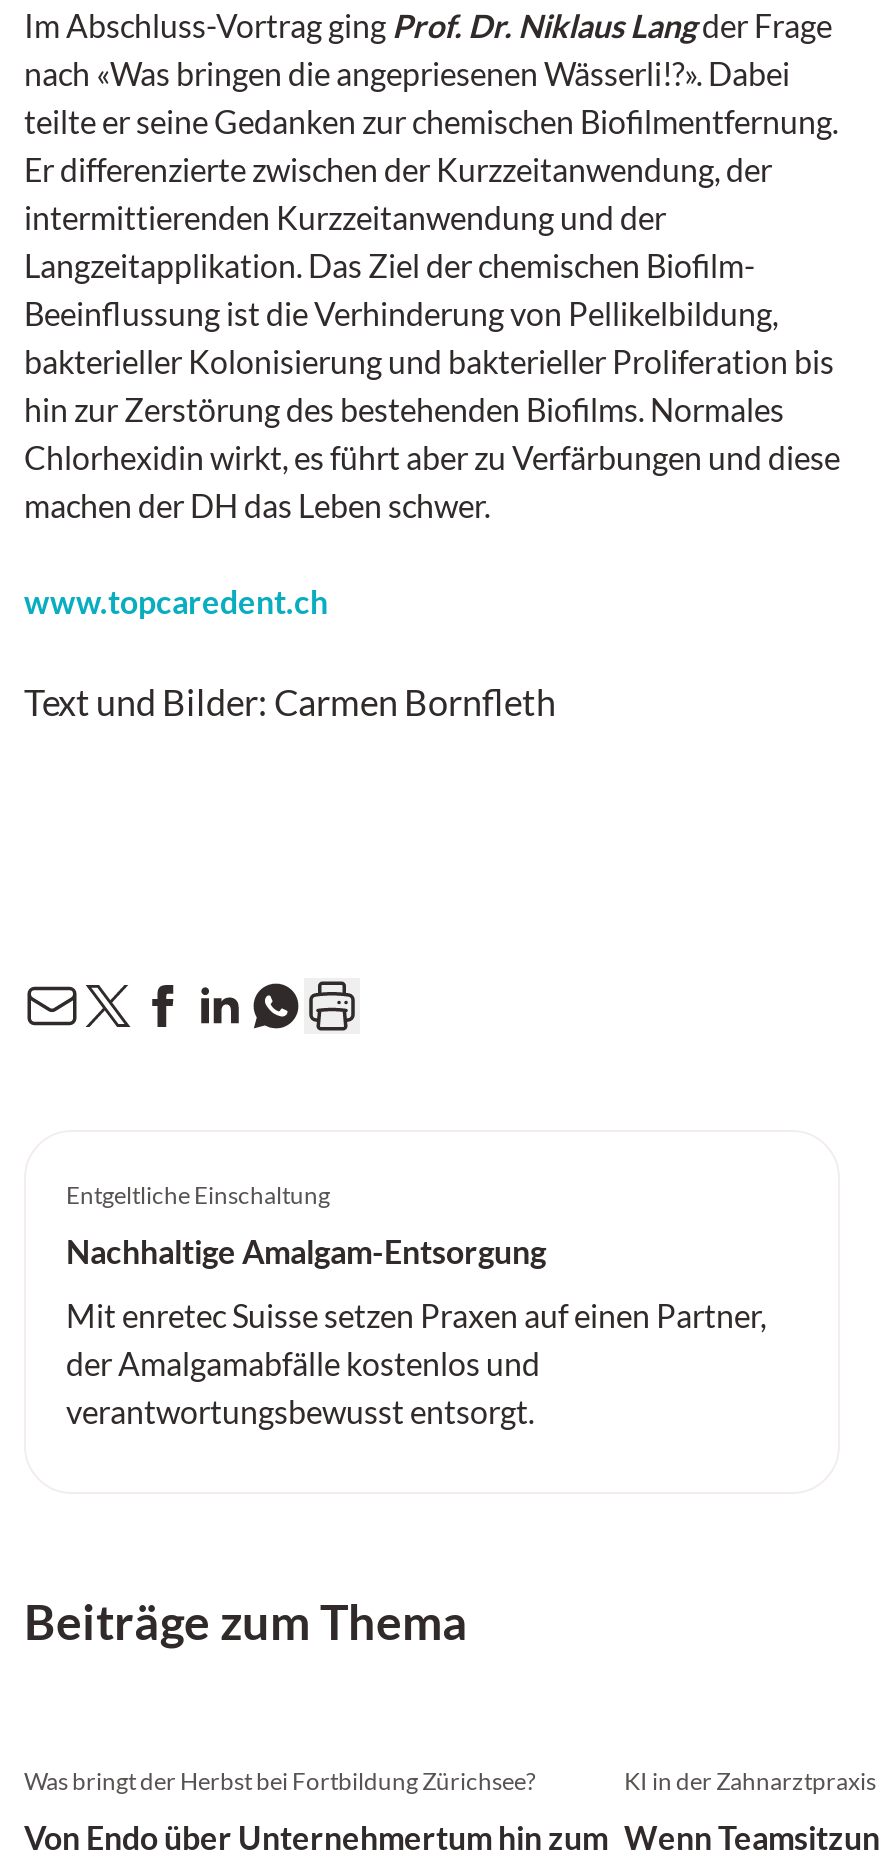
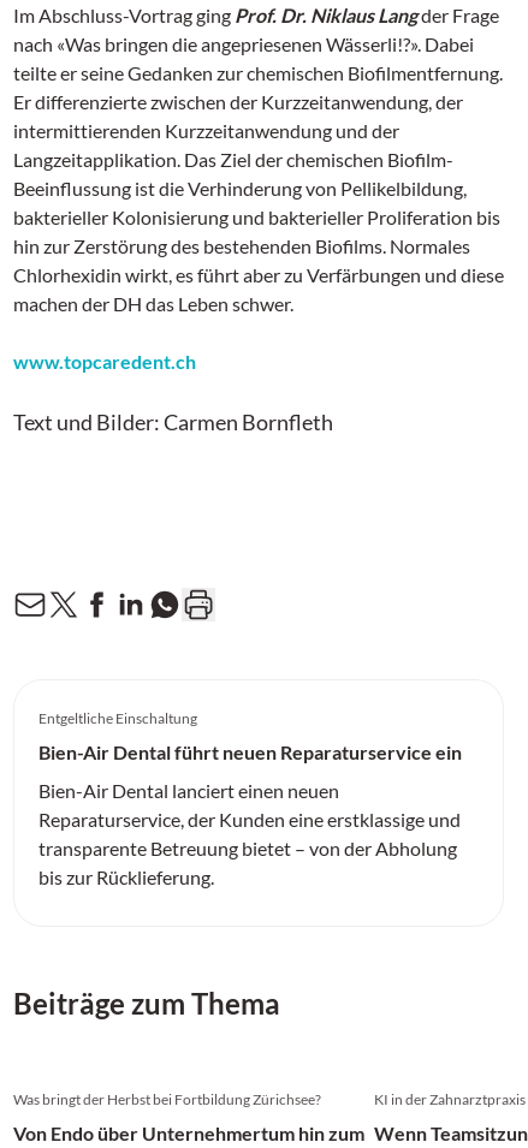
- Nachhaltige Amalgam-Entsorgung
+ Bien-Air Dental führt neuen Reparaturservice ein

- Mit enretec Suisse setzen Praxen auf einen Partner,
- der Amalgamabfälle kostenlos und
- verantwortungsbewusst entsorgt.
+ Bien-Air Dental lanciert einen neuen
+ Reparaturservice, der Kunden eine erstklassige und
+ transparente Betreuung bietet – von der Abholung
+ bis zur Rücklieferung.
